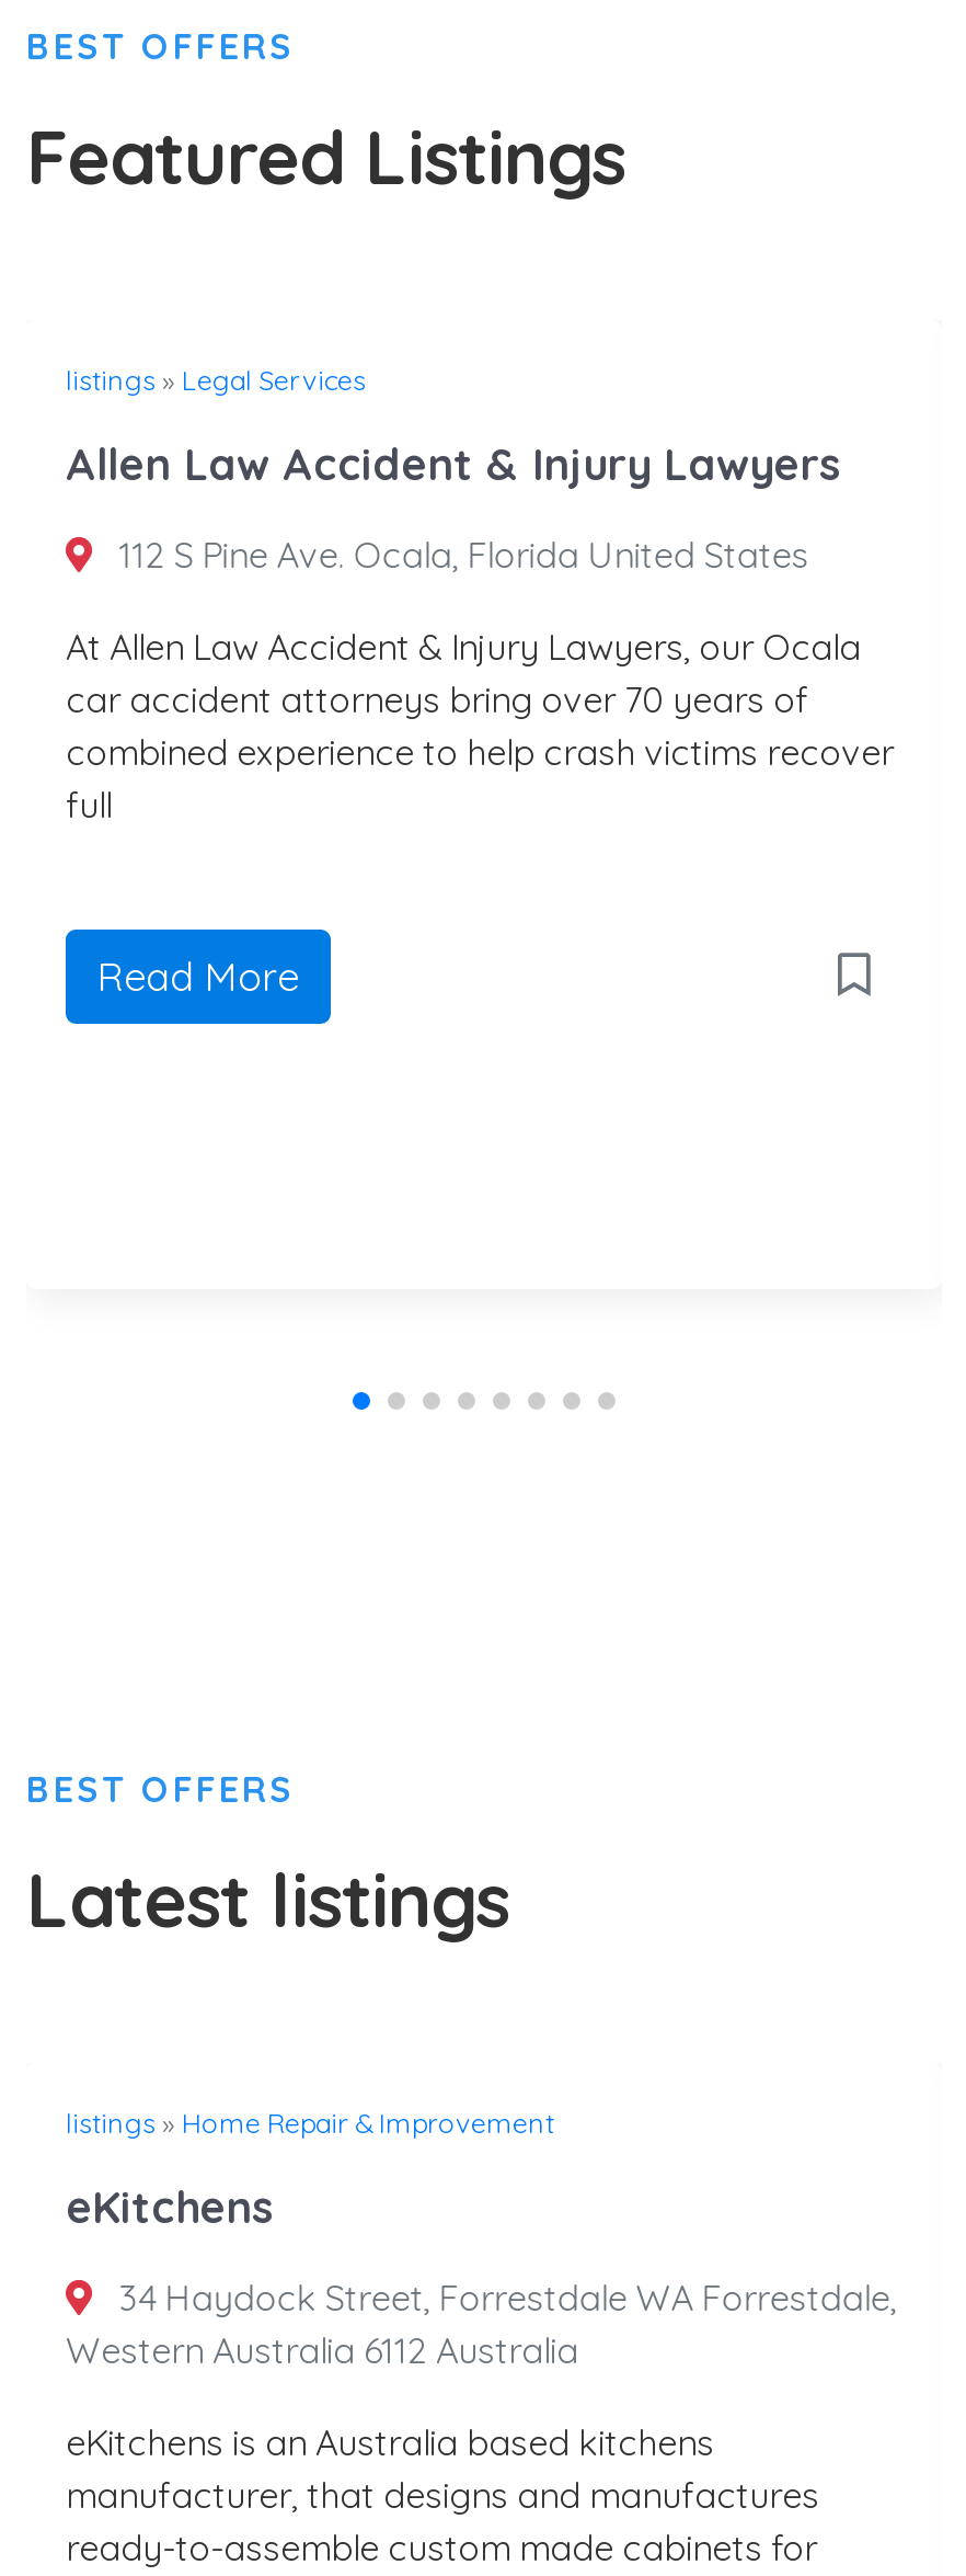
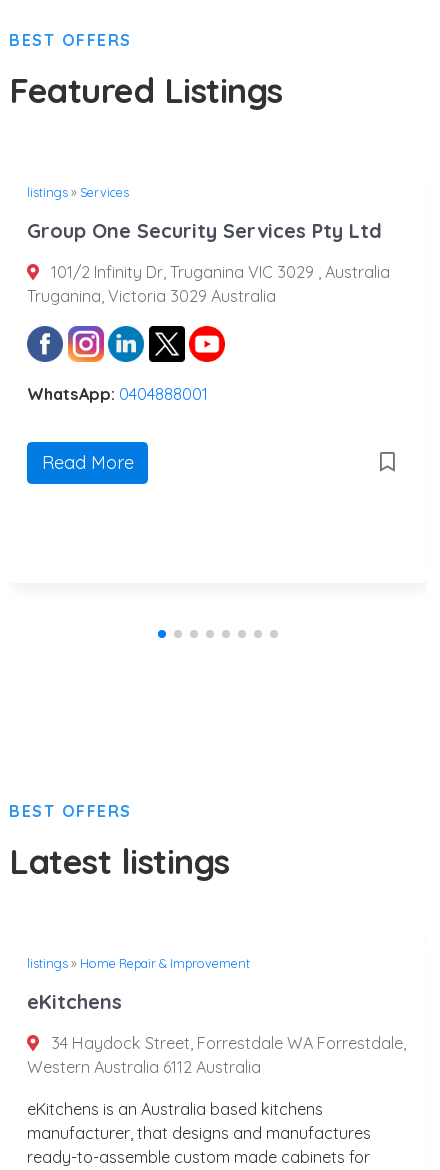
- listings» Legal Services
+ listings» Services

- Allen Law Accident & Injury Lawyers
+ Group One Security Services Pty Ltd

- 112 S Pine Ave. Ocala, Florida United States
+ 101/2 Infinity Dr, Truganina VIC 3029 , Australia
+ Truganina, Victoria 3029 Australia

- At Allen Law Accident & Injury Lawyers, our Ocala
- car accident attorneys bring over 70 years of
- combined experience to help crash victims recover
- full
+ WhatsApp: 0404888001
